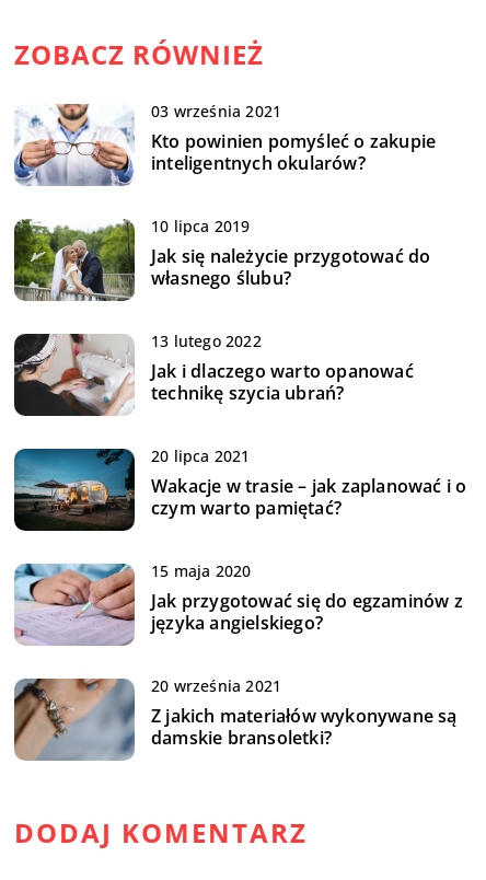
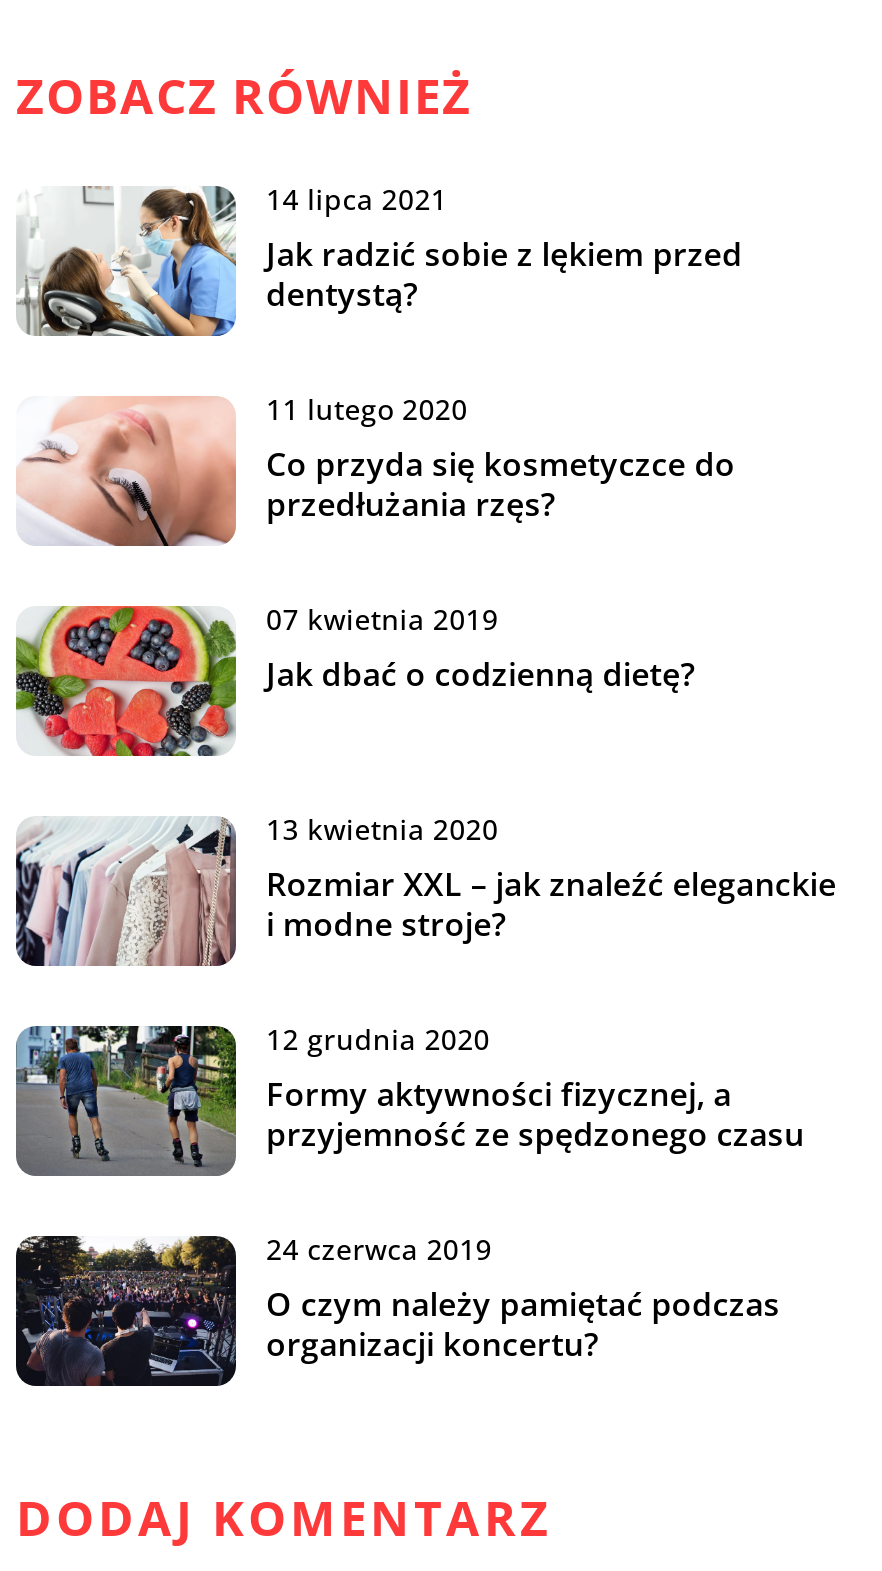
- [image]
- 03 września 2021
- Kto powinien pomyśleć o zakupie
- inteligentnych okularów?
+ [image]
+ 14 lipca 2021
+ Jak radzić sobie z lękiem przed
+ dentystą?

- [image]
- 10 lipca 2019
- Jak się należycie przygotować do
- własnego ślubu?
+ [image]
+ 11 lutego 2020
+ Co przyda się kosmetyczce do
+ przedłużania rzęs?

- [image]
- 13 lutego 2022
- Jak i dlaczego warto opanować
- technikę szycia ubrań?
+ [image]
+ 07 kwietnia 2019
+ Jak dbać o codzienną dietę?

- [image]
- 20 lipca 2021
- Wakacje w trasie – jak zaplanować i o
- czym warto pamiętać?
+ [image]
+ 13 kwietnia 2020
+ Rozmiar XXL – jak znaleźć eleganckie
+ i modne stroje?

- [image]
- 15 maja 2020
- Jak przygotować się do egzaminów z
- języka angielskiego?
+ [image]
+ 12 grudnia 2020
+ Formy aktywności fizycznej, a
+ przyjemność ze spędzonego czasu

- [image]
- 20 września 2021
- Z jakich materiałów wykonywane są
- damskie bransoletki?
+ [image]
+ 24 czerwca 2019
+ O czym należy pamiętać podczas
+ organizacji koncertu?
